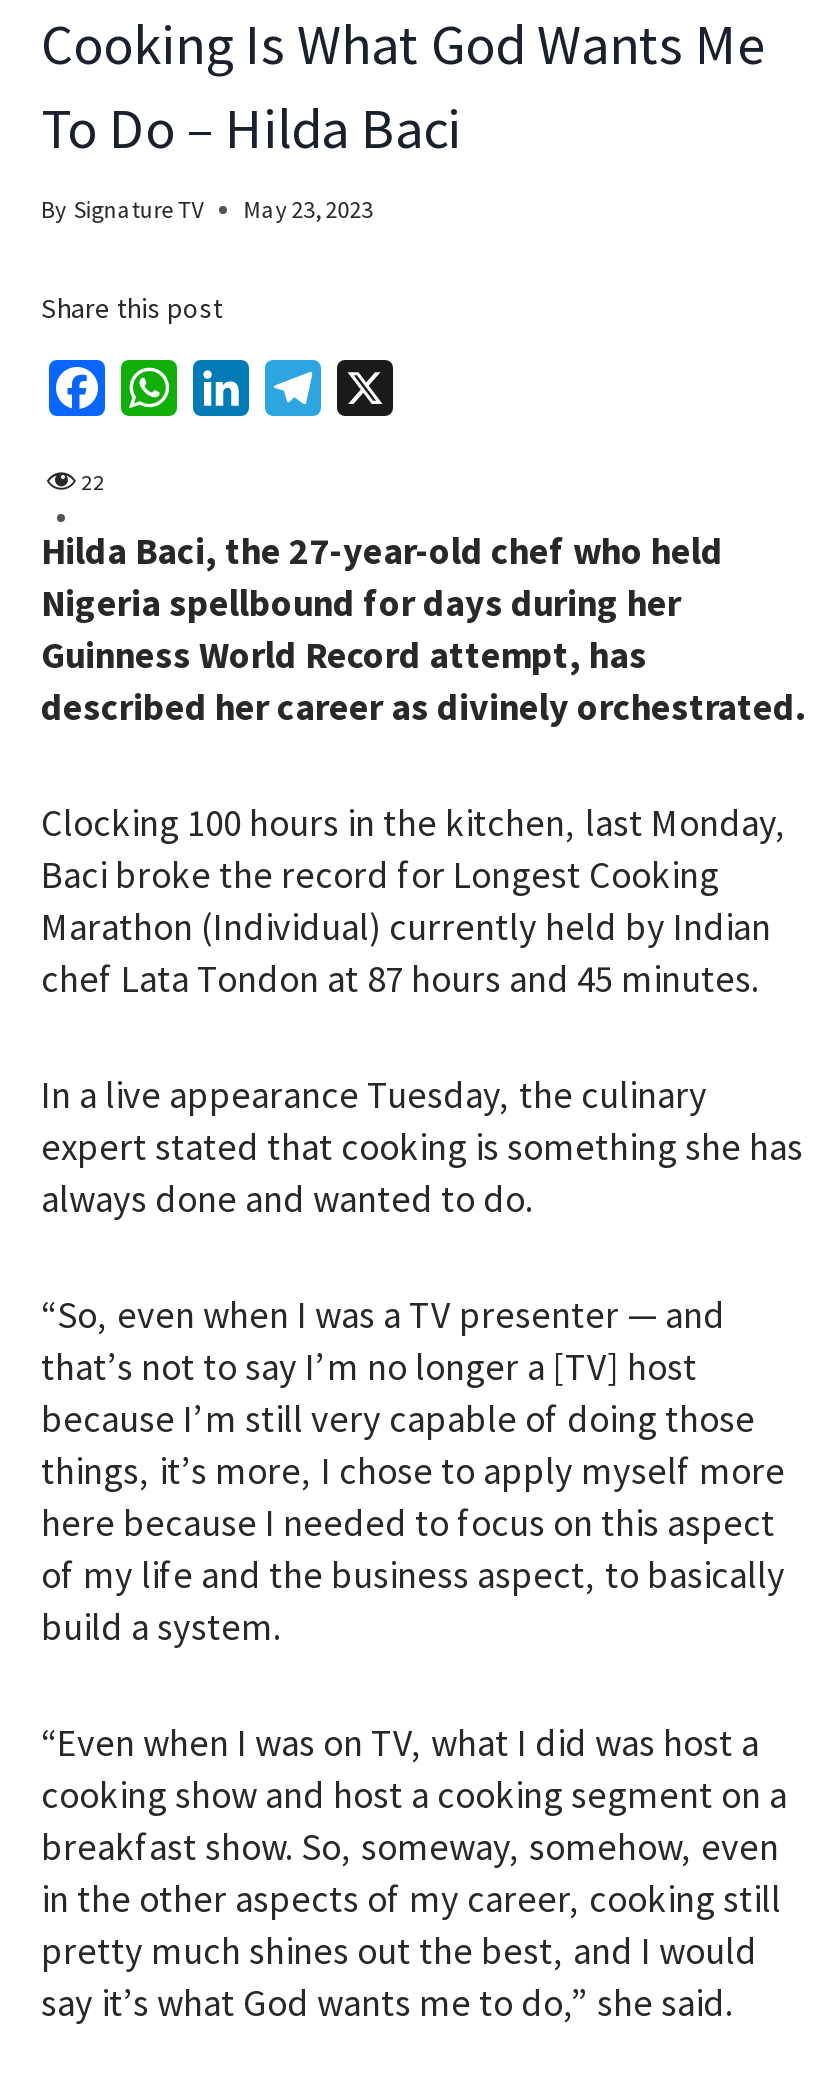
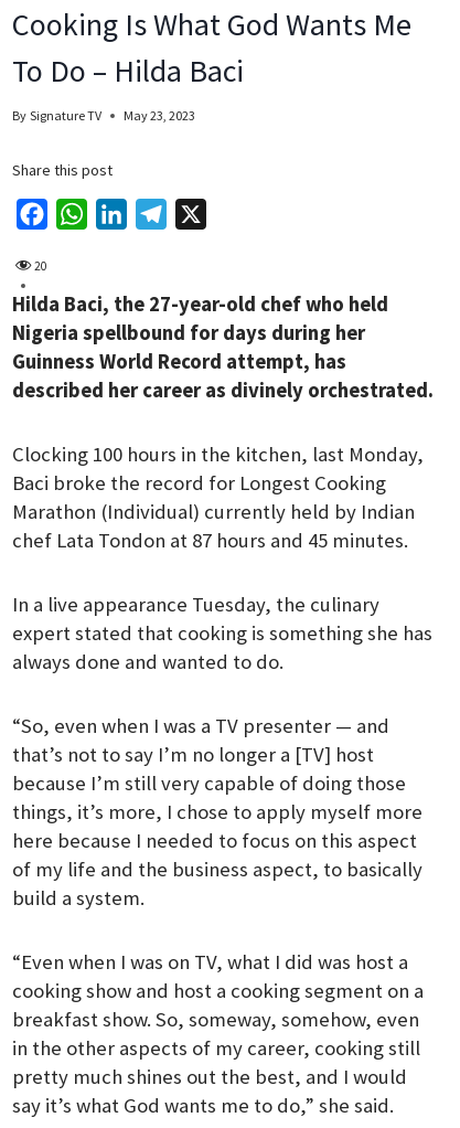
- 22
+ 20
